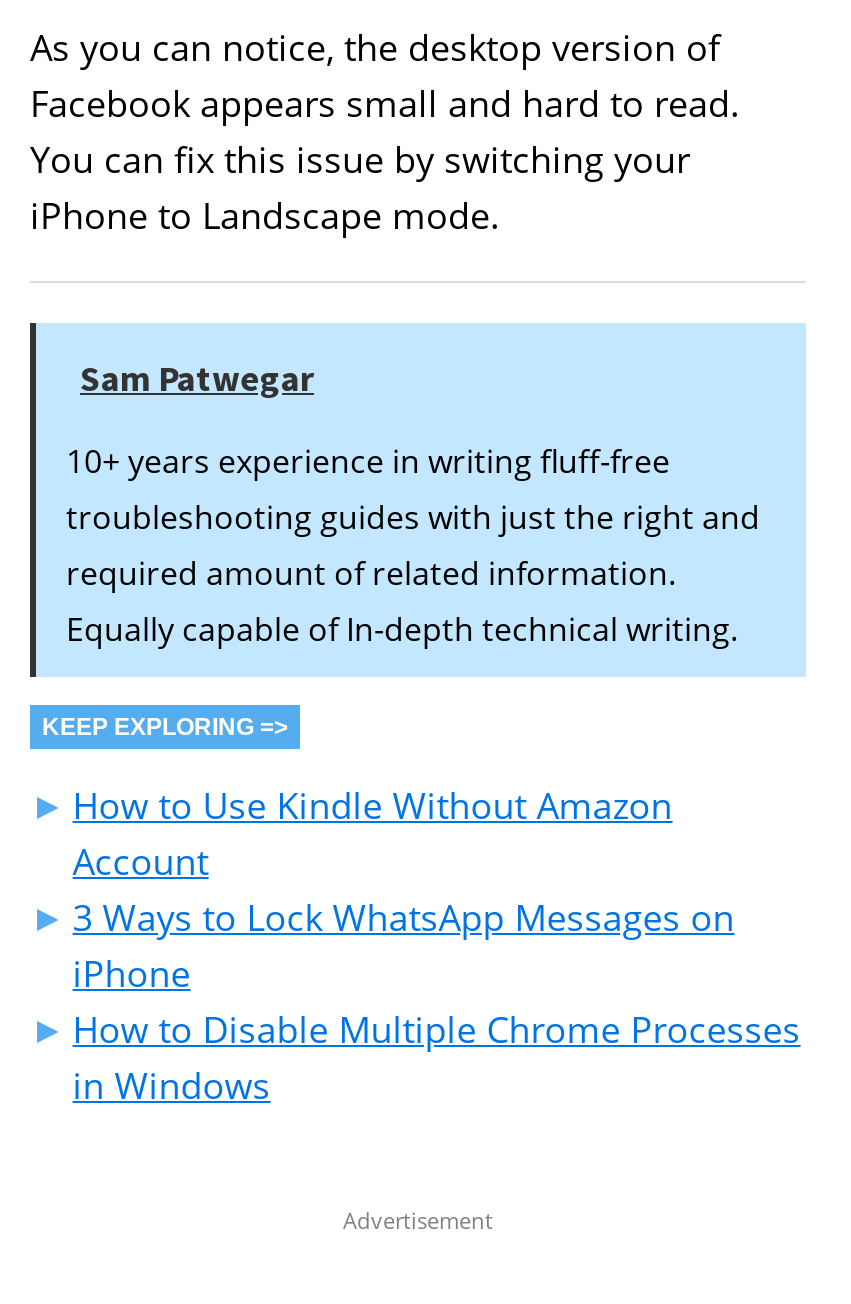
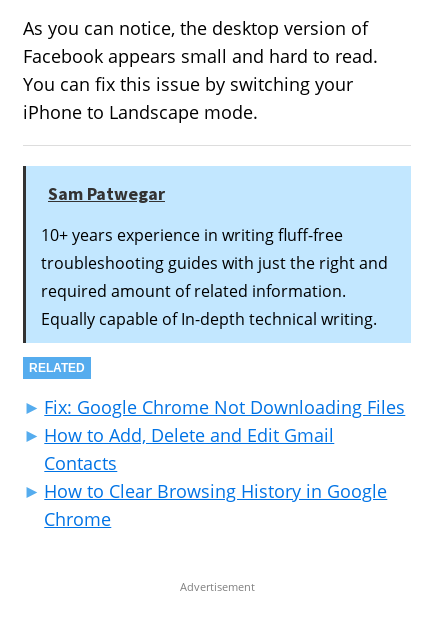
- KEEP EXPLORING =>
+ RELATED

- How to Use Kindle Without Amazon
- Account
- 3 Ways to Lock WhatsApp Messages on
- iPhone
- How to Disable Multiple Chrome Processes
- in Windows
+ Fix: Google Chrome Not Downloading Files
+ How to Add, Delete and Edit Gmail
+ Contacts
+ How to Clear Browsing History in Google
+ Chrome
